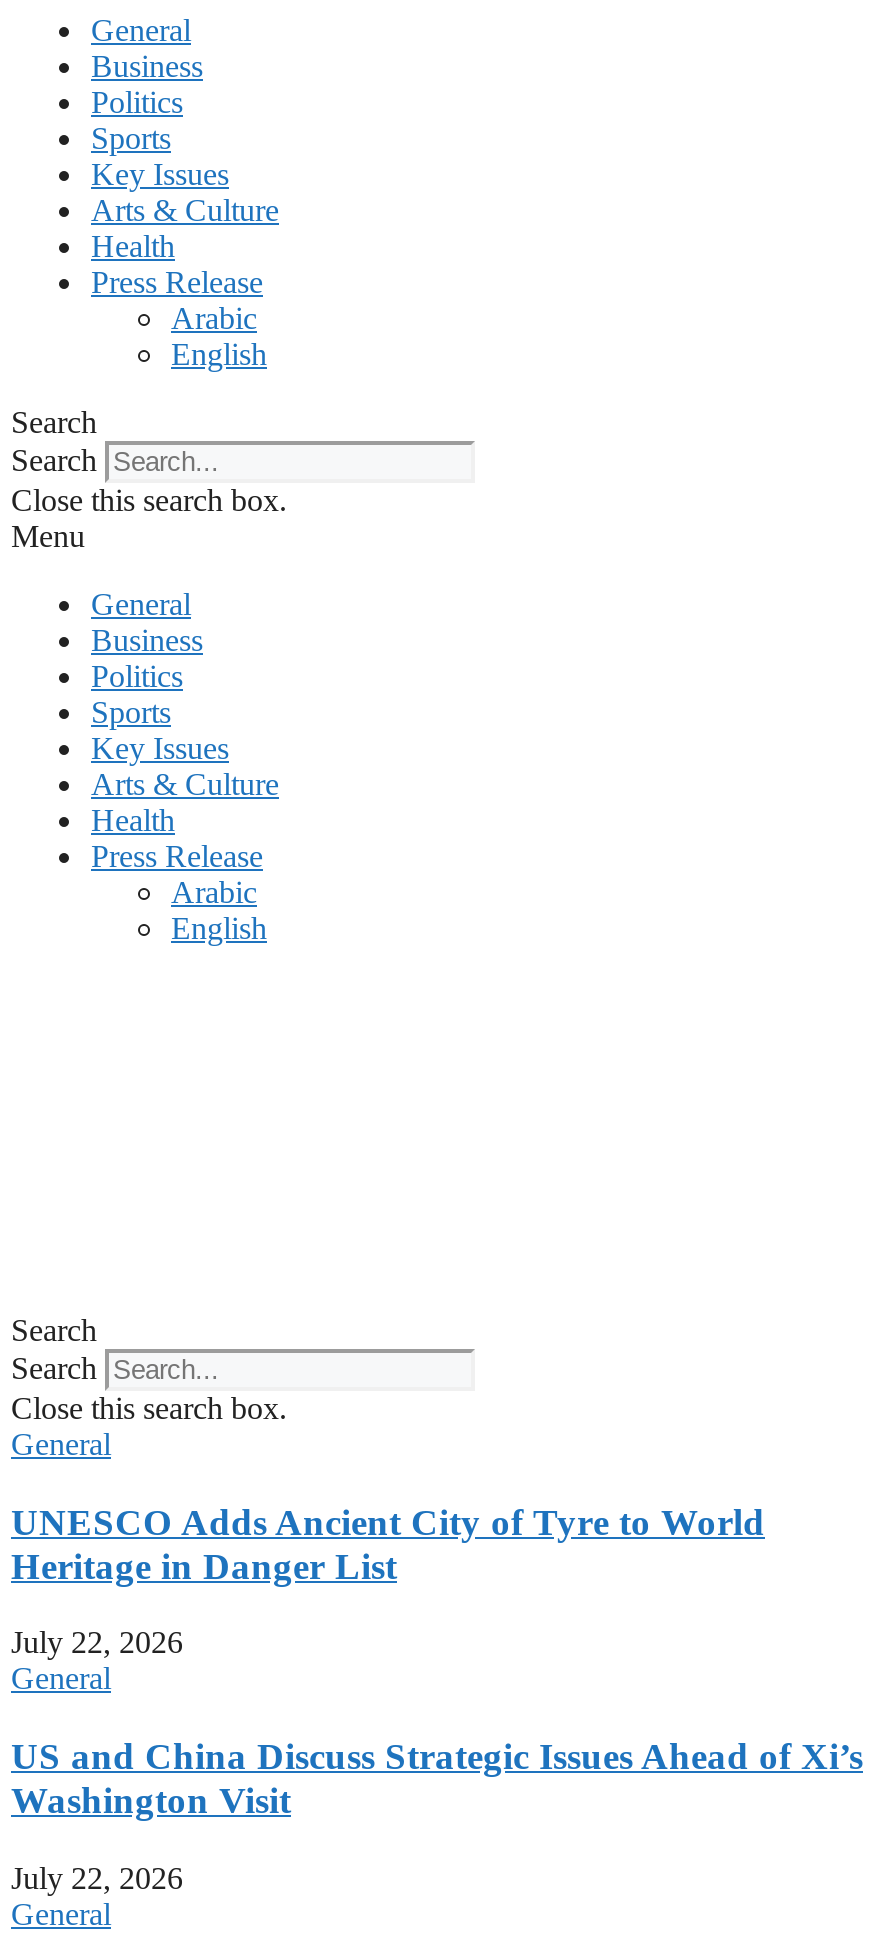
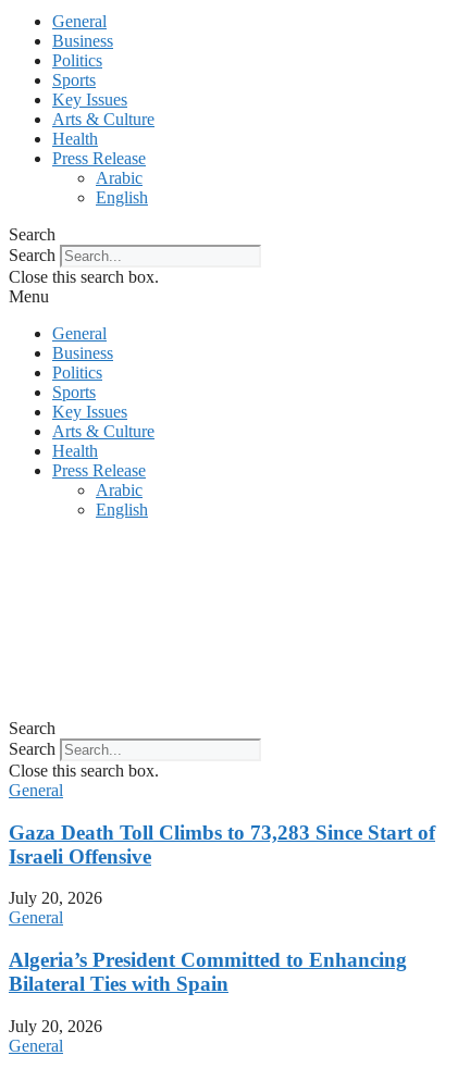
- UNESCO Adds Ancient City of Tyre to World
- Heritage in Danger List
+ Gaza Death Toll Climbs to 73,283 Since Start of
+ Israeli Offensive

- July 22, 2026
+ July 20, 2026

- US and China Discuss Strategic Issues Ahead of Xi’s
- Washington Visit
+ Algeria’s President Committed to Enhancing
+ Bilateral Ties with Spain

- July 22, 2026
+ July 20, 2026
